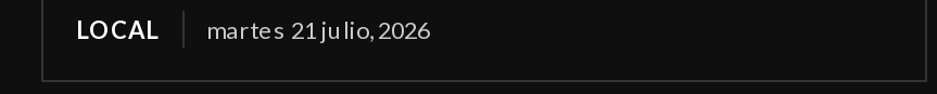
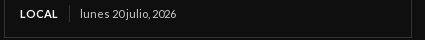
- LOCAL martes 21 julio, 2026
+ LOCAL lunes 20 julio, 2026
